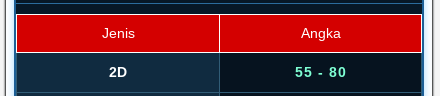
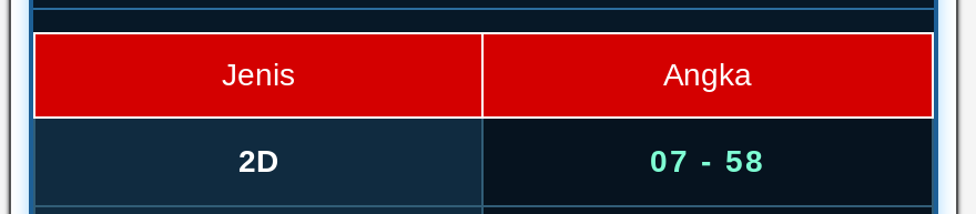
- 55 - 80
+ 07 - 58
